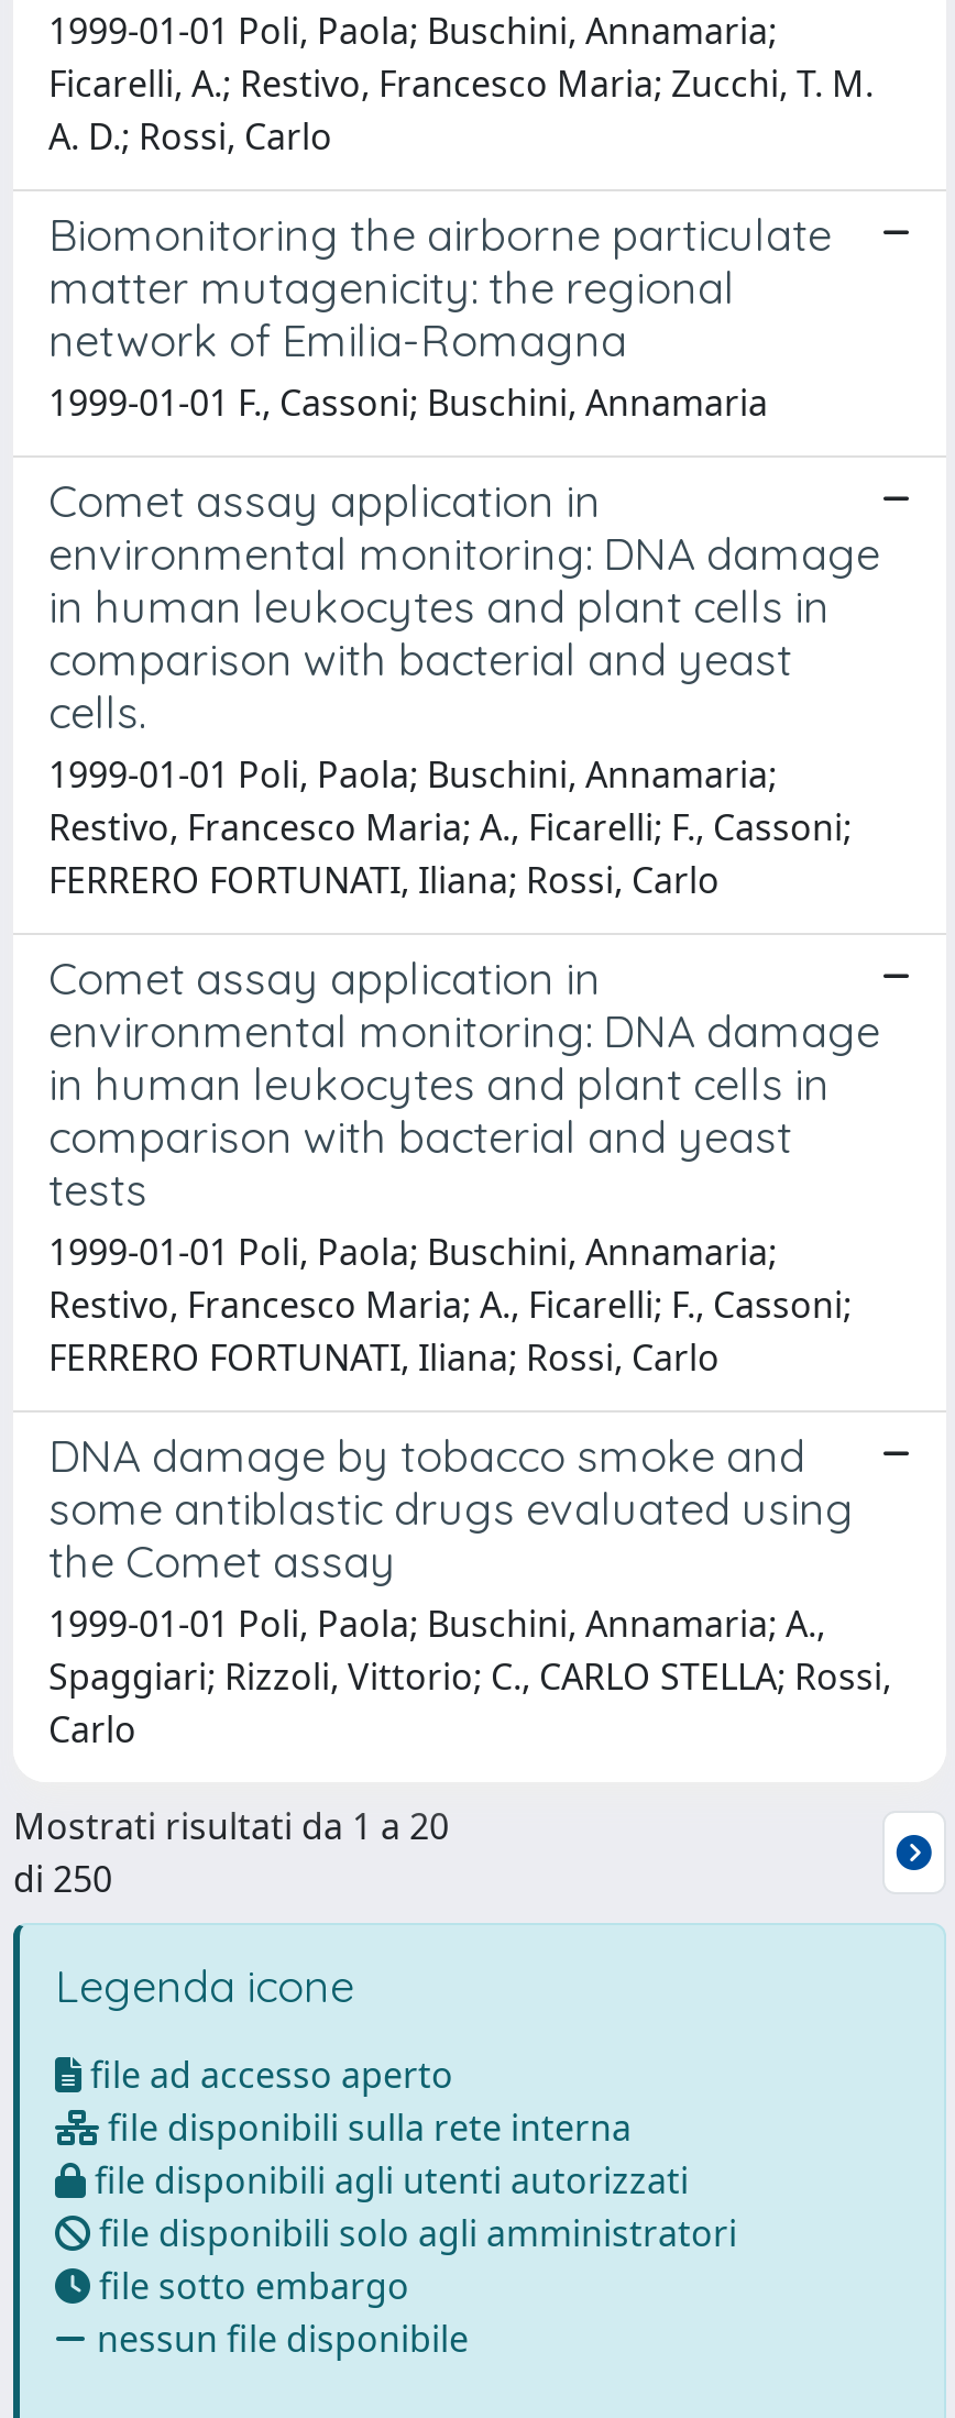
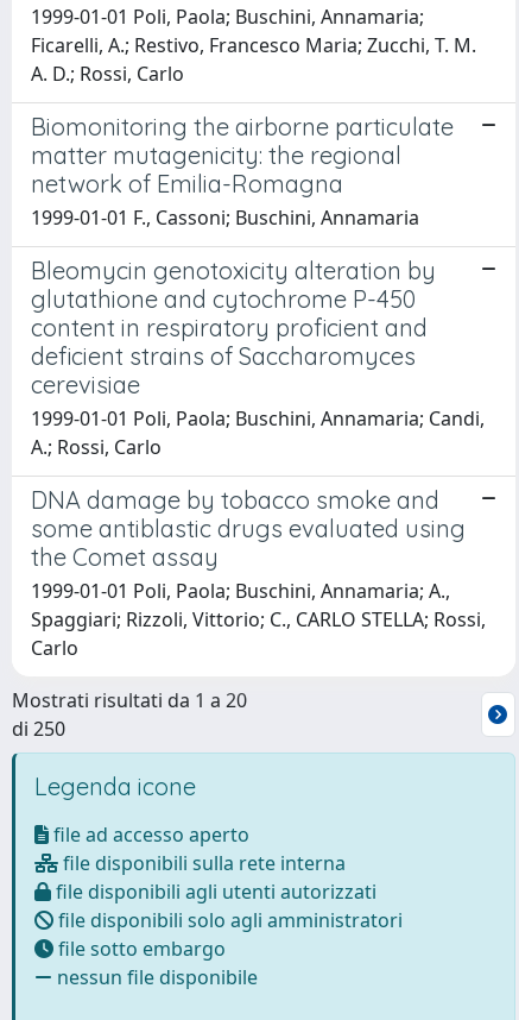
- Comet assay application in
- environmental monitoring: DNA damage
- in human leukocytes and plant cells in
- comparison with bacterial and yeast
- cells.
- 1999-01-01 Poli, Paola; Buschini, Annamaria;
- Restivo, Francesco Maria; A., Ficarelli; F., Cassoni;
- FERRERO FORTUNATI, Iliana; Rossi, Carlo
- Comet assay application in
- environmental monitoring: DNA damage
- in human leukocytes and plant cells in
- comparison with bacterial and yeast
- tests
- 1999-01-01 Poli, Paola; Buschini, Annamaria;
- Restivo, Francesco Maria; A., Ficarelli; F., Cassoni;
- FERRERO FORTUNATI, Iliana; Rossi, Carlo
+ Bleomycin genotoxicity alteration by
+ glutathione and cytochrome P-450
+ content in respiratory proficient and
+ deficient strains of Saccharomyces
+ cerevisiae
+ 1999-01-01 Poli, Paola; Buschini, Annamaria; Candi,
+ A.; Rossi, Carlo
